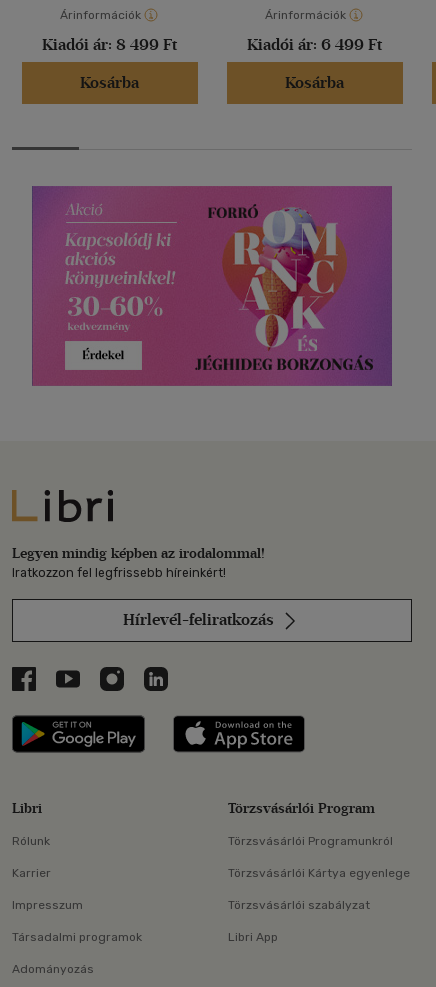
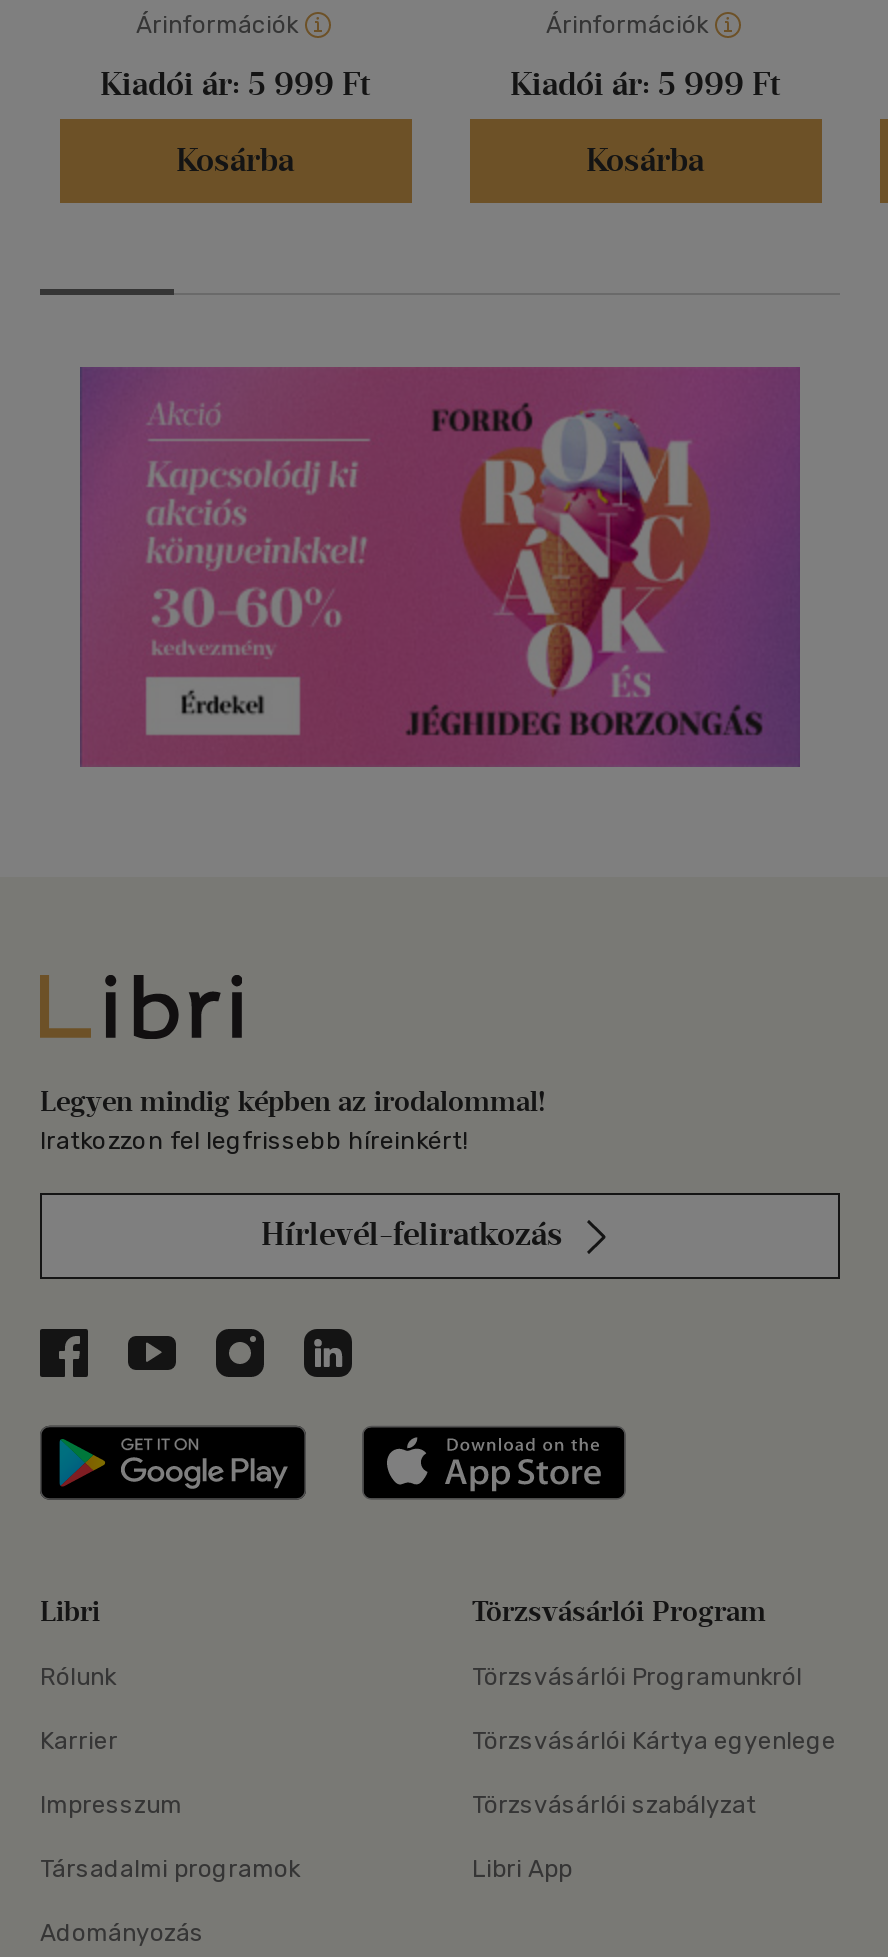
- Kiadói ár: 8 499 Ft
+ Kiadói ár: 5 999 Ft

- Kiadói ár: 6 499 Ft
+ Kiadói ár: 5 999 Ft
